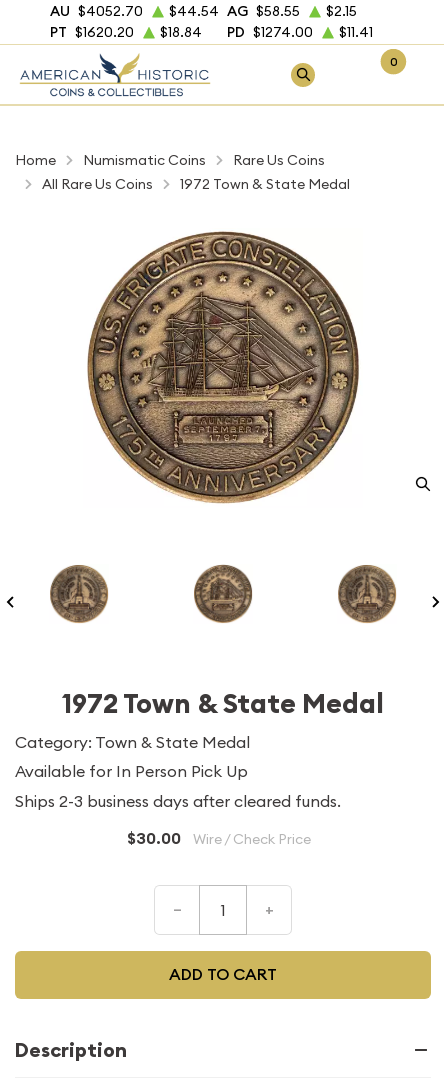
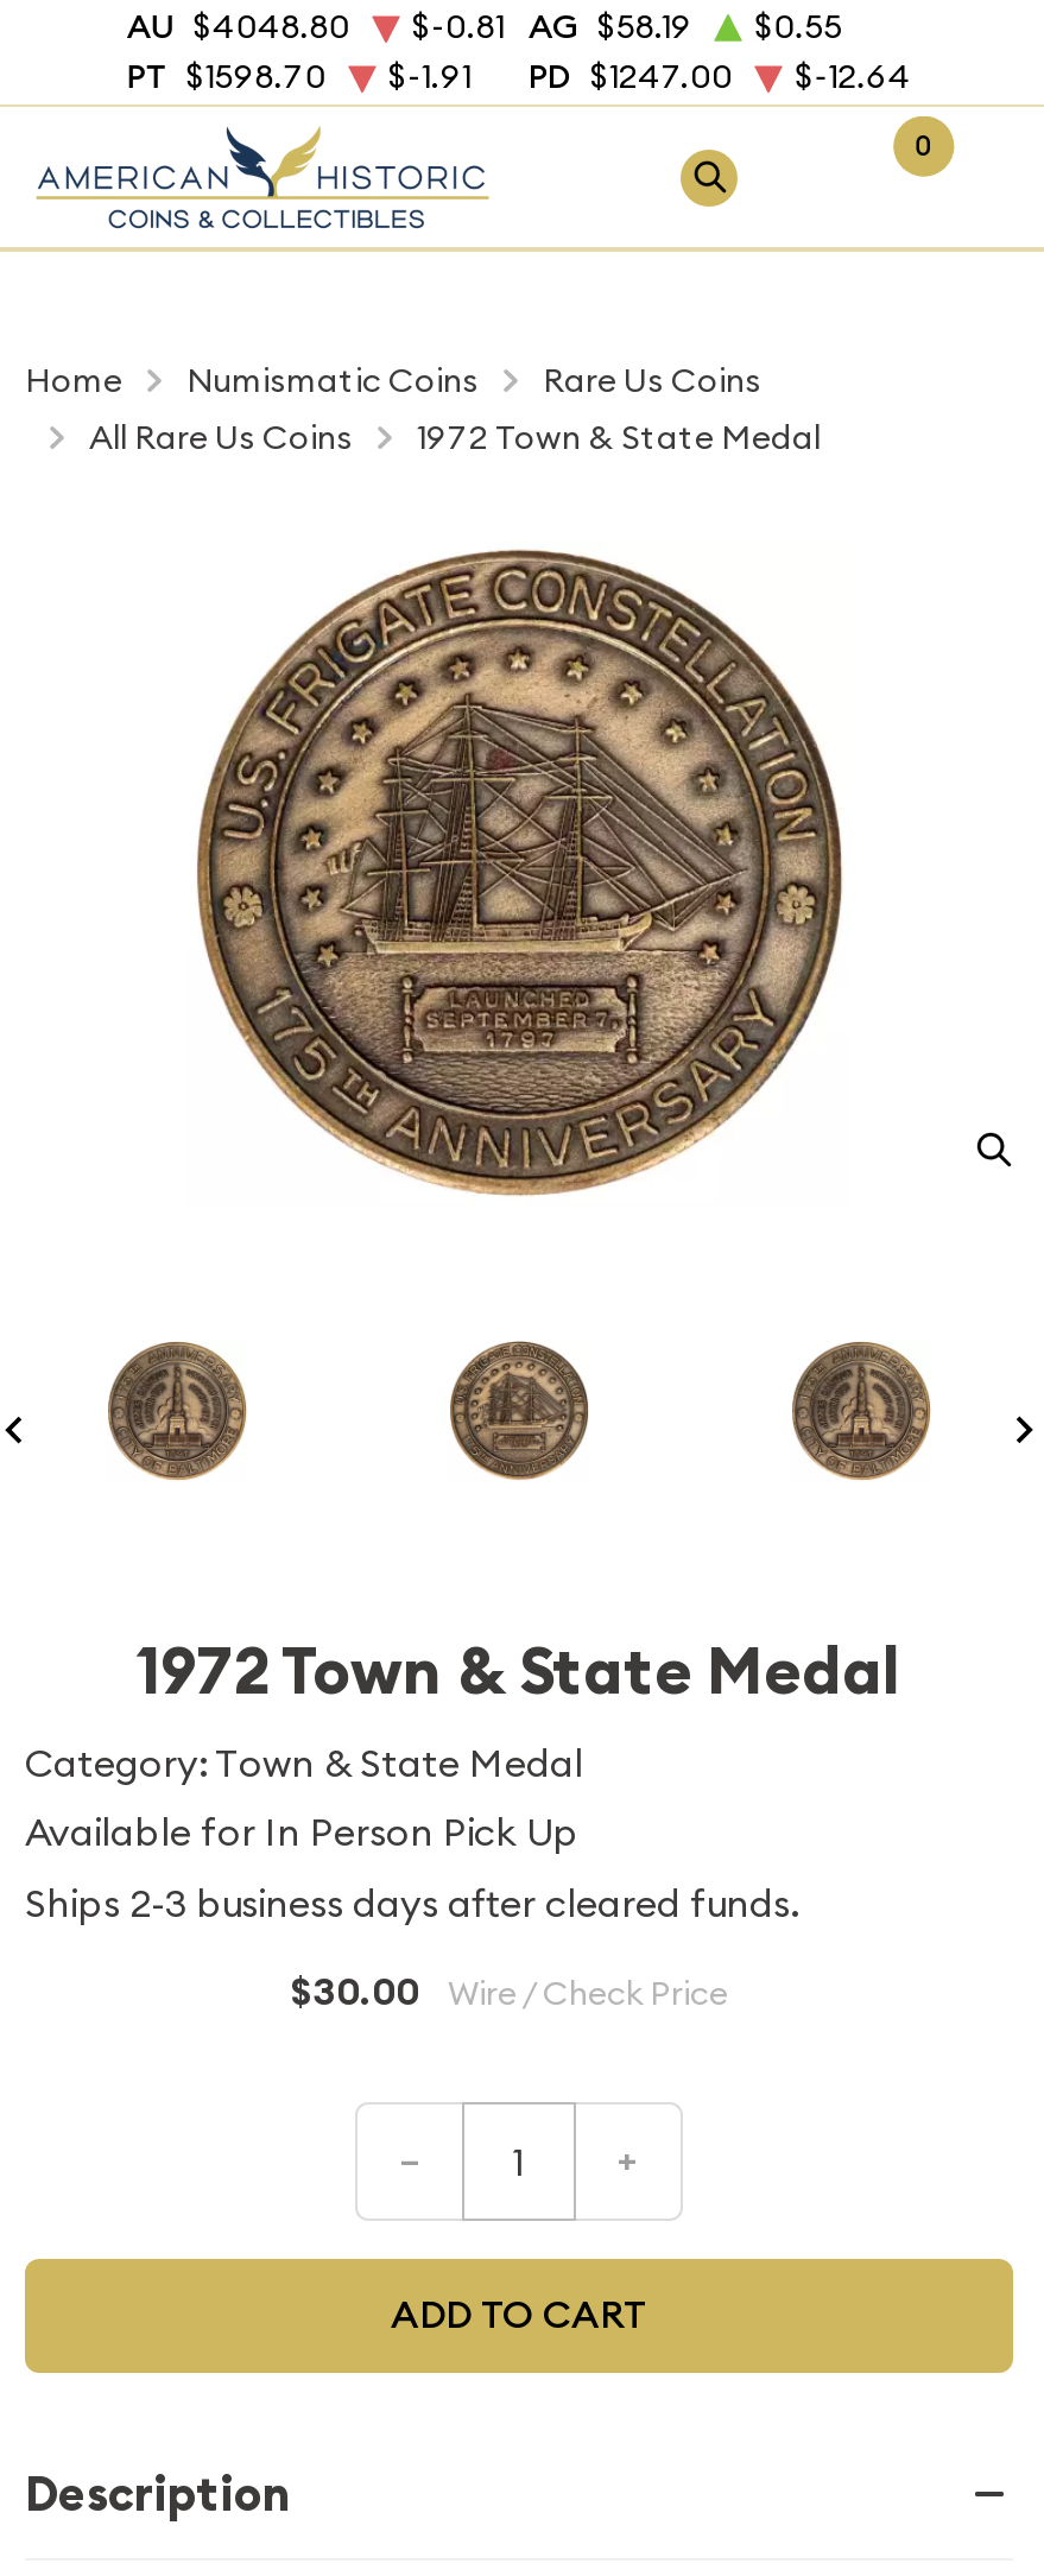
- AU $4052.70
+ AU $4048.80

- $44.54 AG $58.55
+ $-0.81 AG $58.19

- $2.15
+ $0.55

- PT $1620.20
+ PT $1598.70

- $18.84
+ $-1.91

- PD $1274.00
+ PD $1247.00

- $11.41
+ $-12.64
